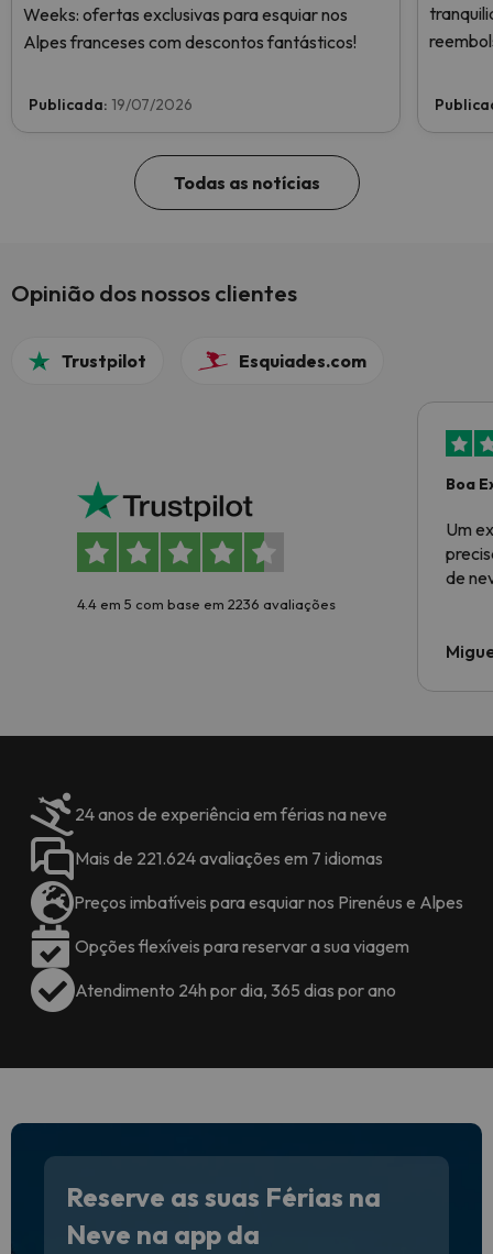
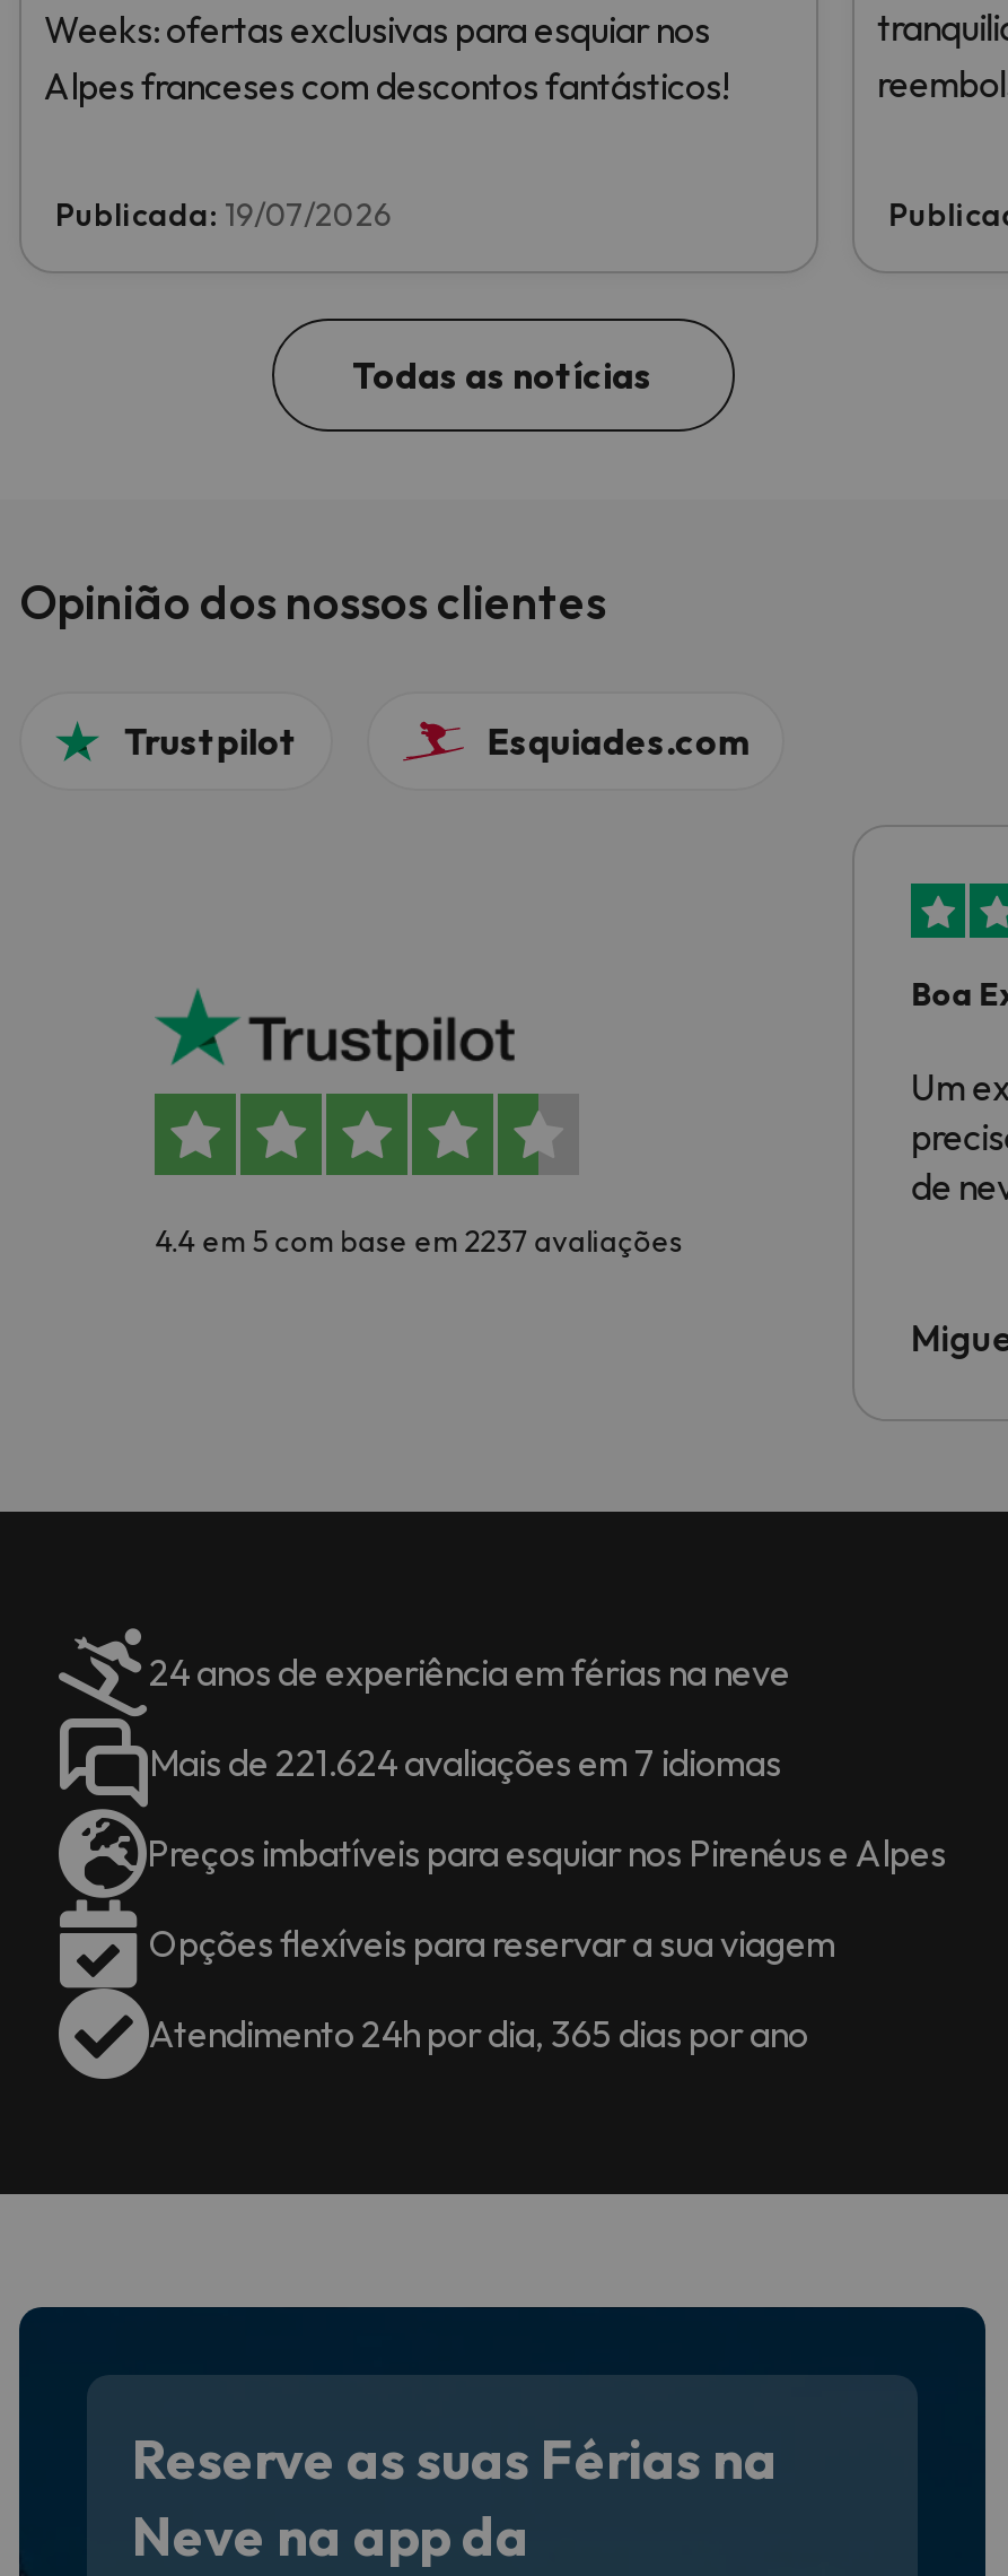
- 4.4 em 5 com base em 2236 avaliações
+ 4.4 em 5 com base em 2237 avaliações
